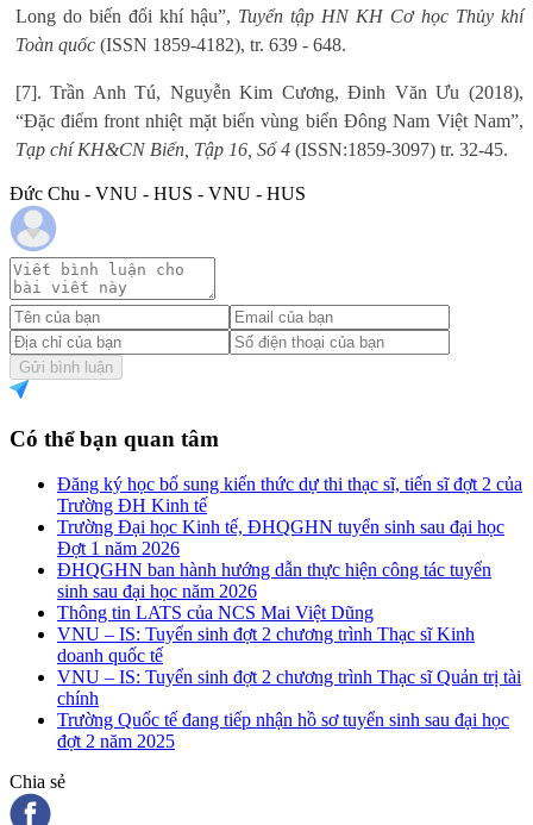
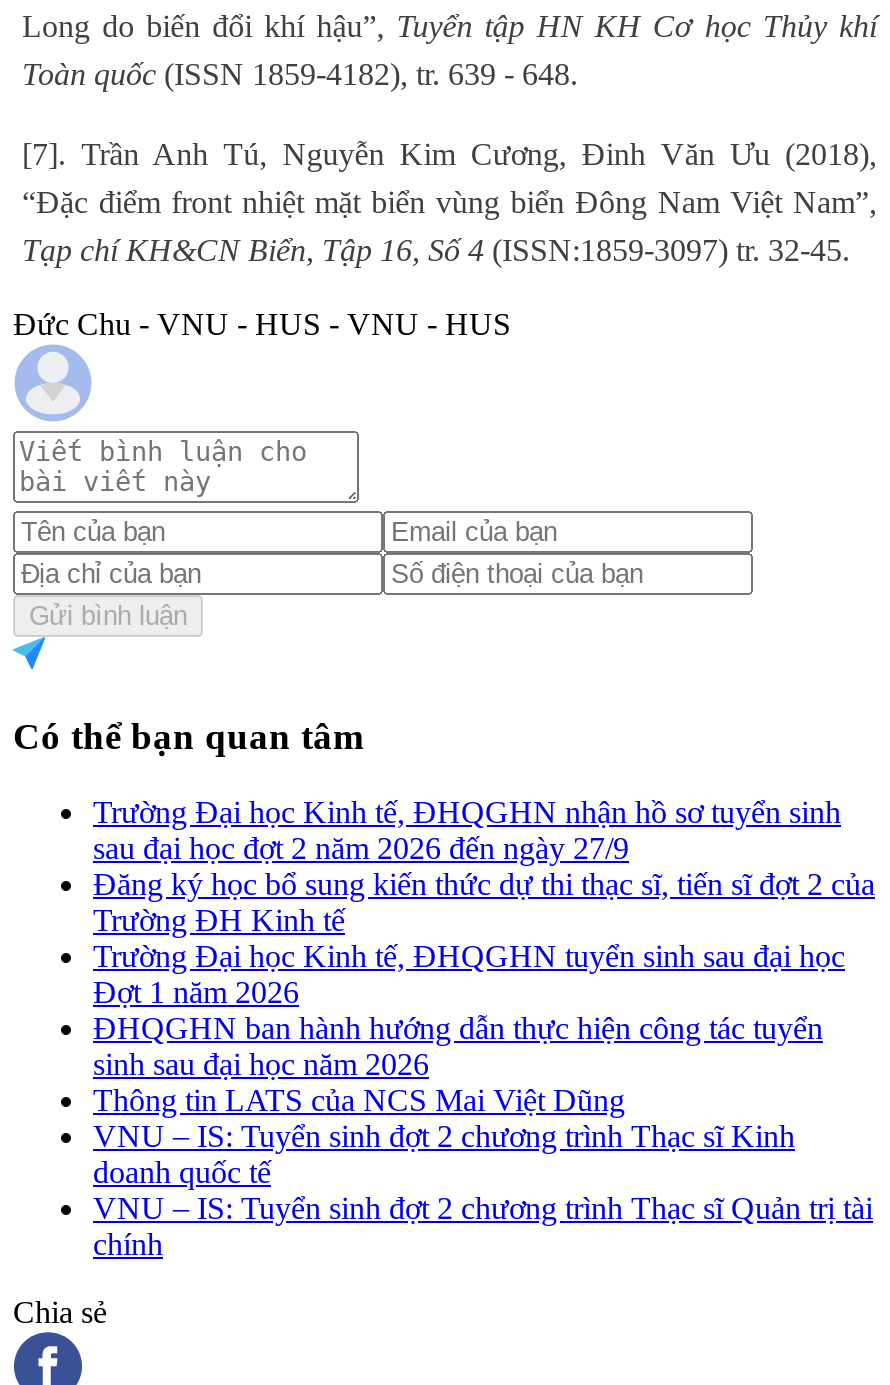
+ Trường Đại học Kinh tế, ĐHQGHN nhận hồ sơ tuyển sinh
+ sau đại học đợt 2 năm 2026 đến ngày 27/9

moved down: Đăng ký học bổ sung kiến thức dự thi thạc sĩ, tiến sĩ đợt 2 của | Trường ĐH Kinh tế | Trường Đại học Kinh tế, ĐHQGHN tuyển sinh sau đại học | ... | VNU – IS: Tuyển sinh đợt 2 chương trình Thạc sĩ Quản trị tài | chính

- Trường Quốc tế đang tiếp nhận hồ sơ tuyển sinh sau đại học
- đợt 2 năm 2025
